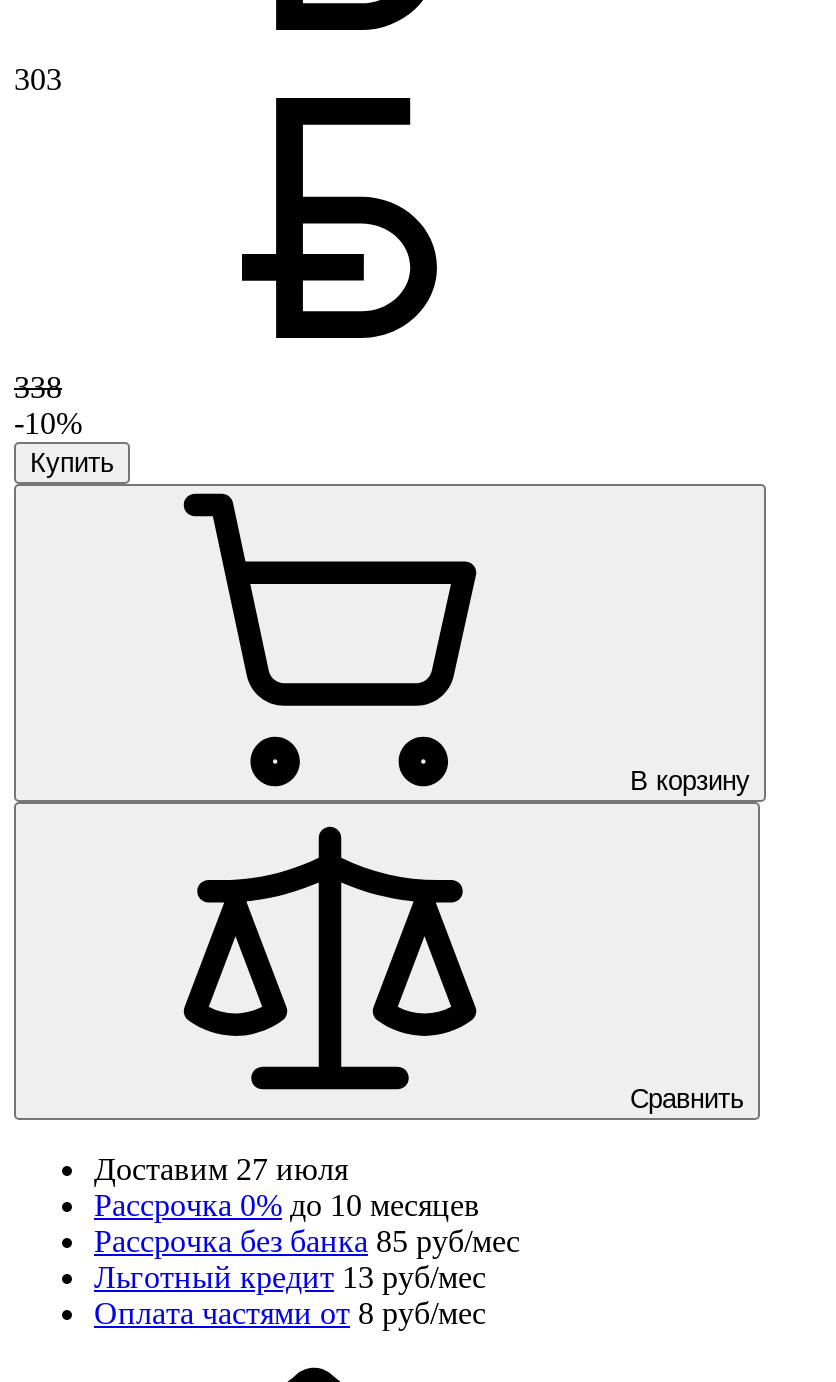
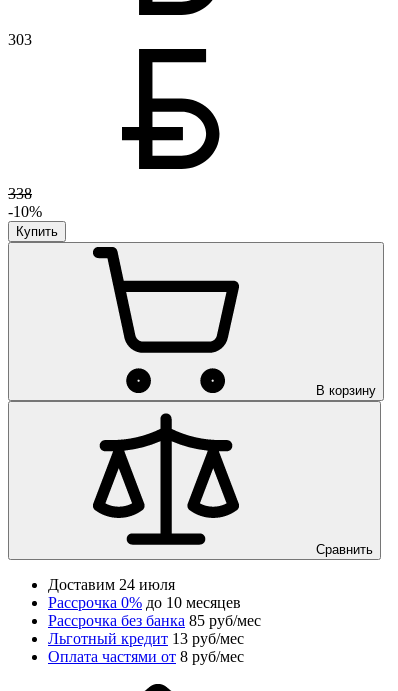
- Доставим 27 июля
+ Доставим 24 июля
